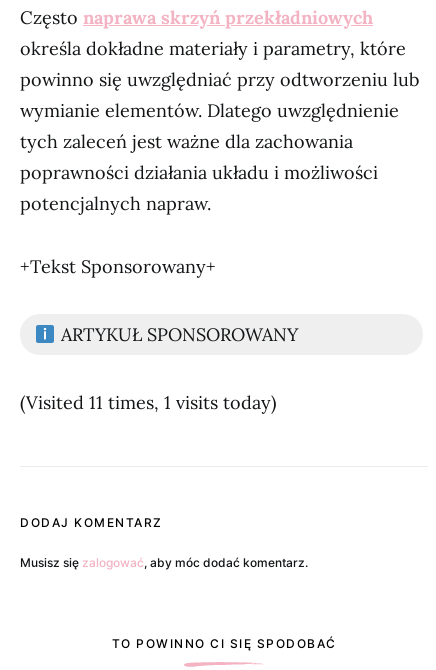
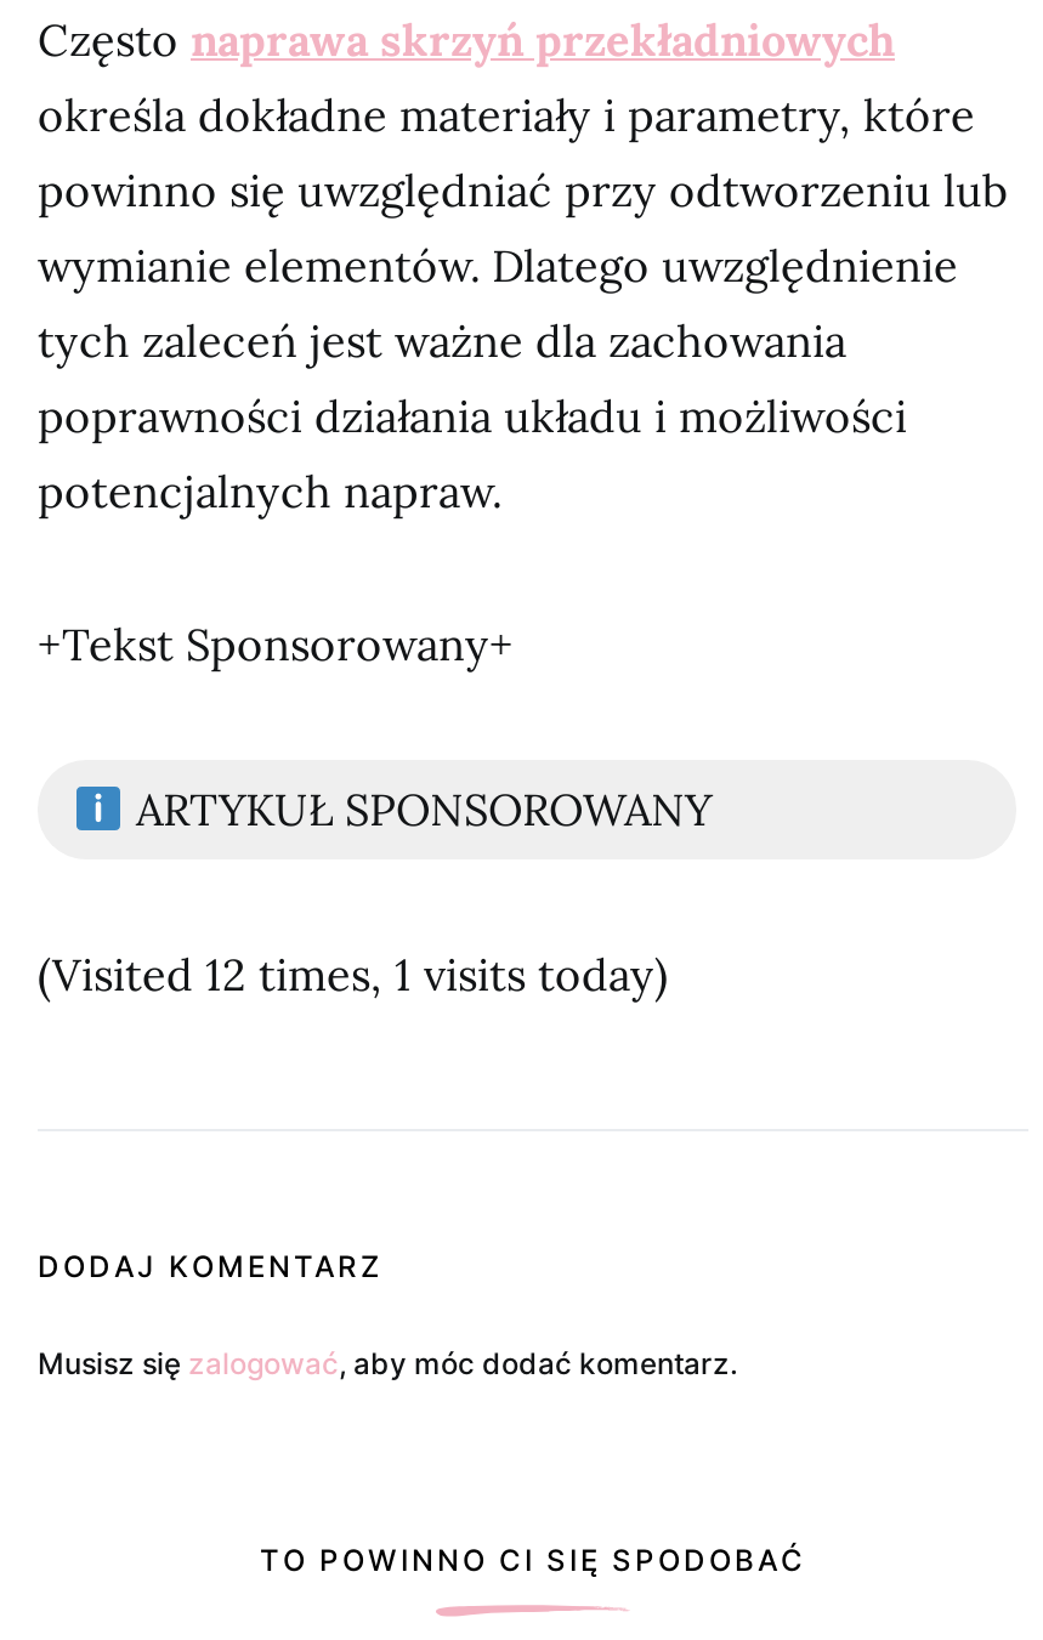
- (Visited 11 times, 1 visits today)
+ (Visited 12 times, 1 visits today)
